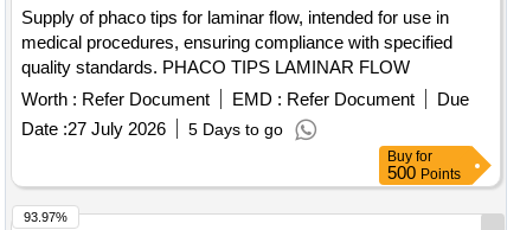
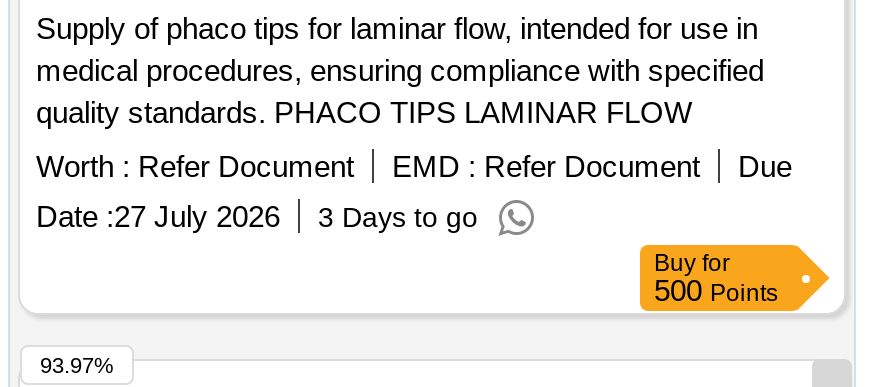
- Date : 27 July 2026 5 Days to go
+ Date : 27 July 2026 3 Days to go
